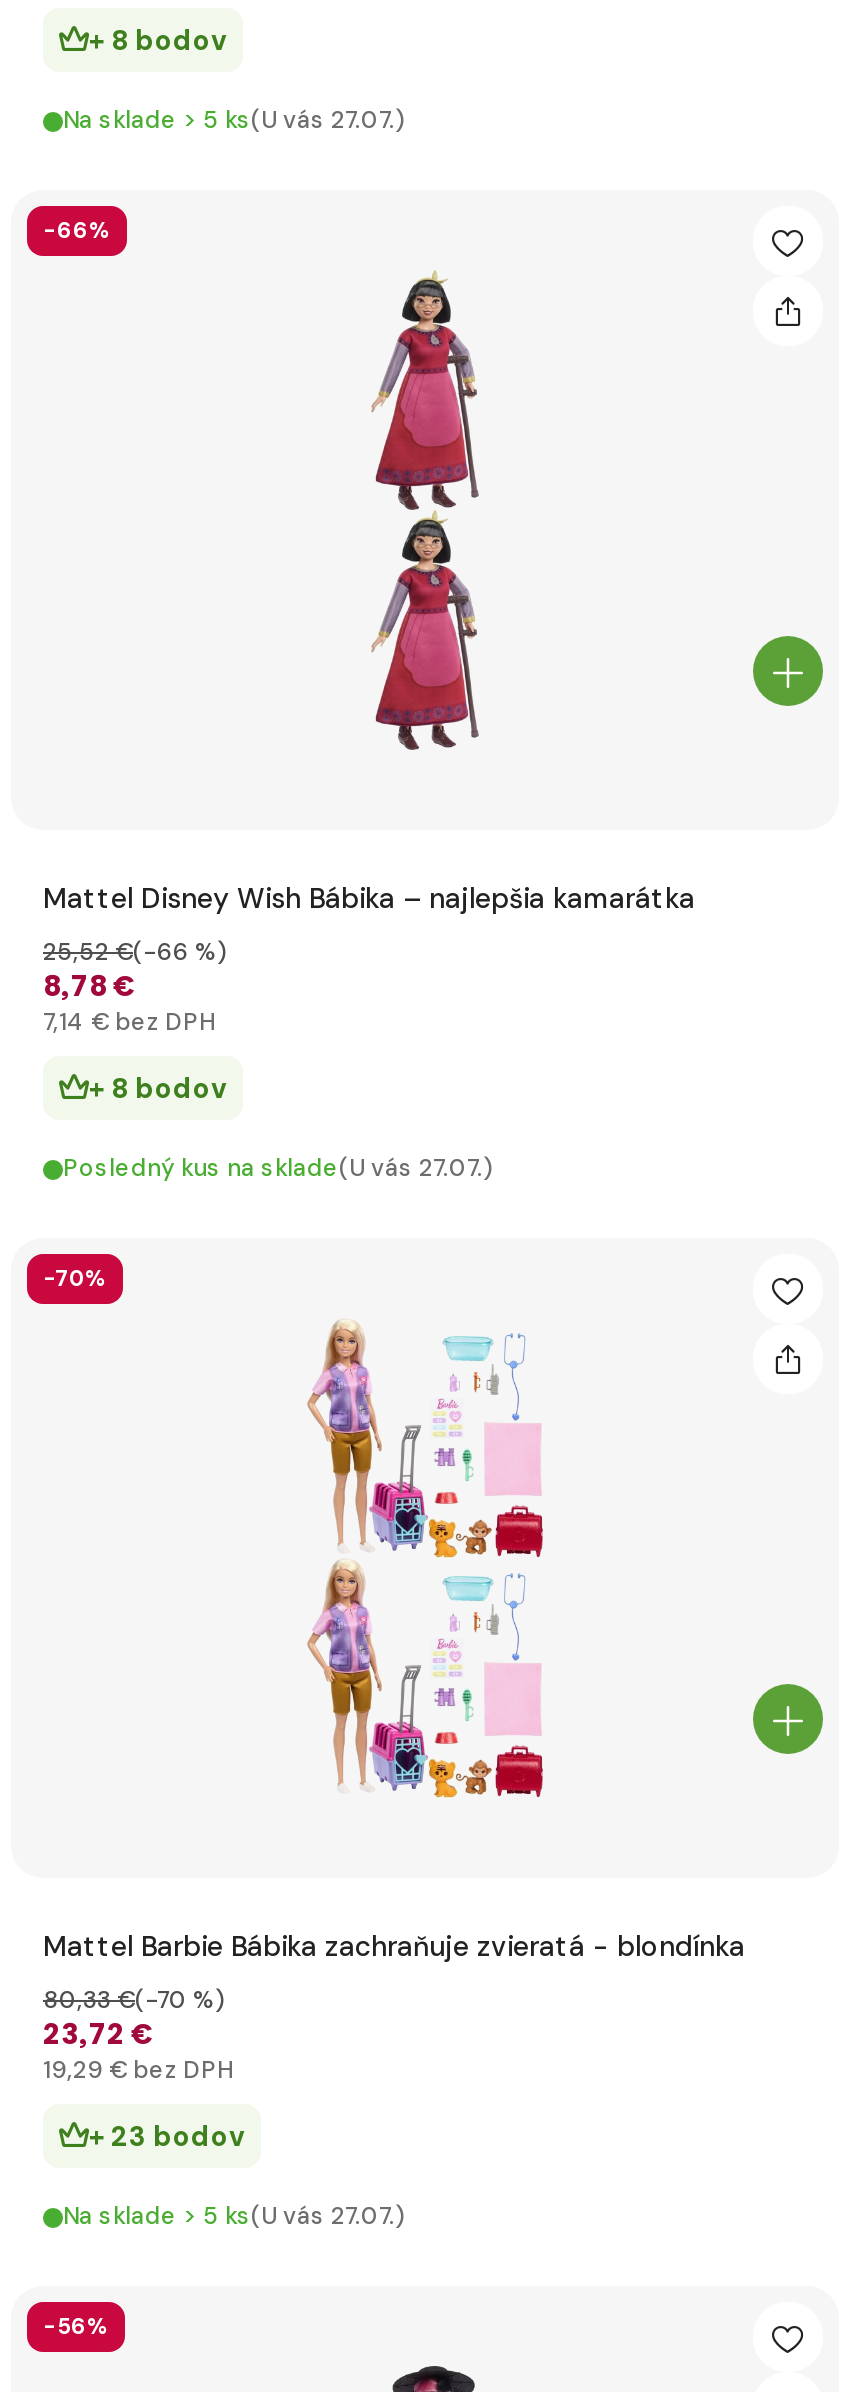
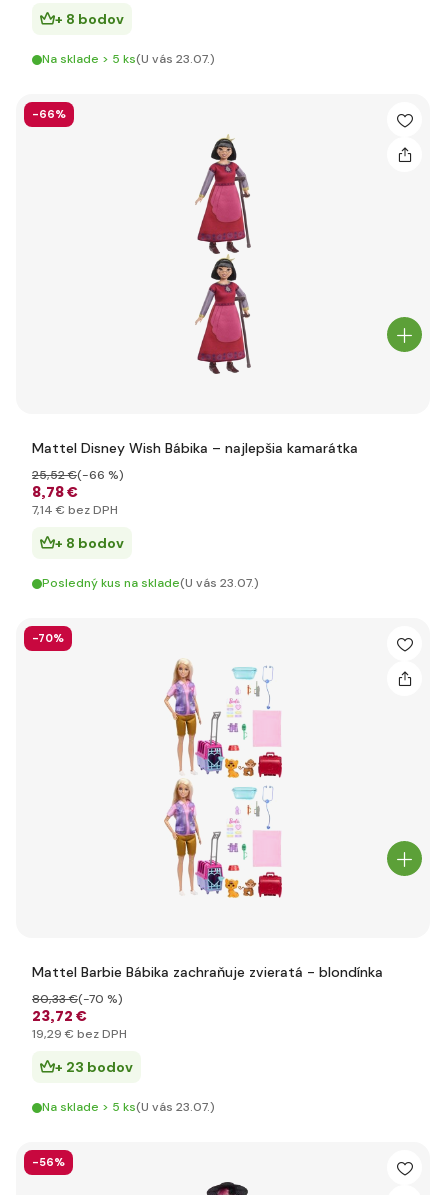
- Na sklade > 5 ks(U vás 27.07.)
+ Na sklade > 5 ks(U vás 23.07.)

- Posledný kus na sklade(U vás 27.07.)
+ Posledný kus na sklade(U vás 23.07.)

- Na sklade > 5 ks(U vás 27.07.)
+ Na sklade > 5 ks(U vás 23.07.)
